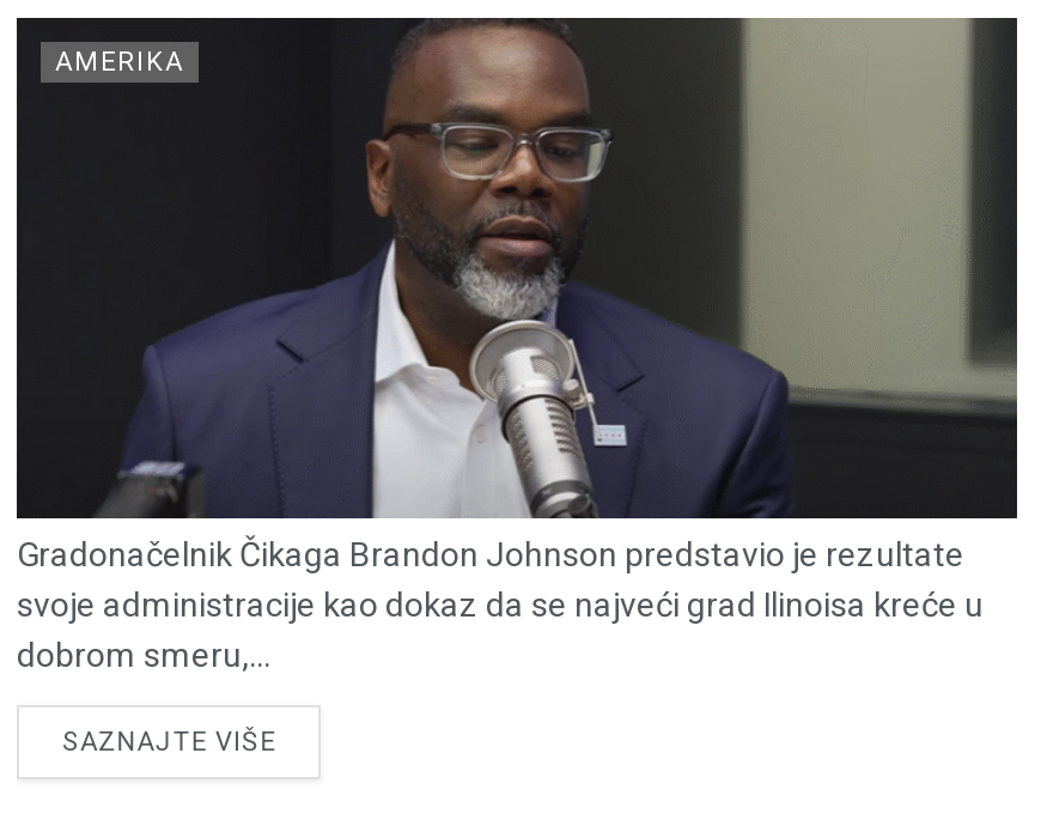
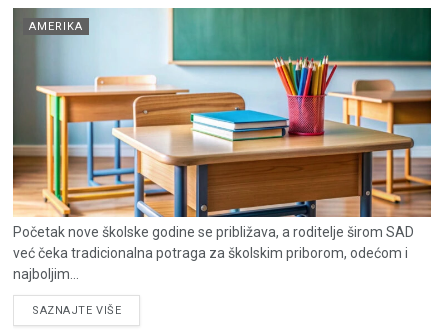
- [image]
- Gradonačelnik Čikaga Brandon Johnson predstavio je rezultate
- svoje administracije kao dokaz da se najveći grad Ilinoisa kreće u
- dobrom smeru,...
+ [image]
+ Početak nove školske godine se približava, a roditelje širom SAD
+ već čeka tradicionalna potraga za školskim priborom, odećom i
+ najboljim...
